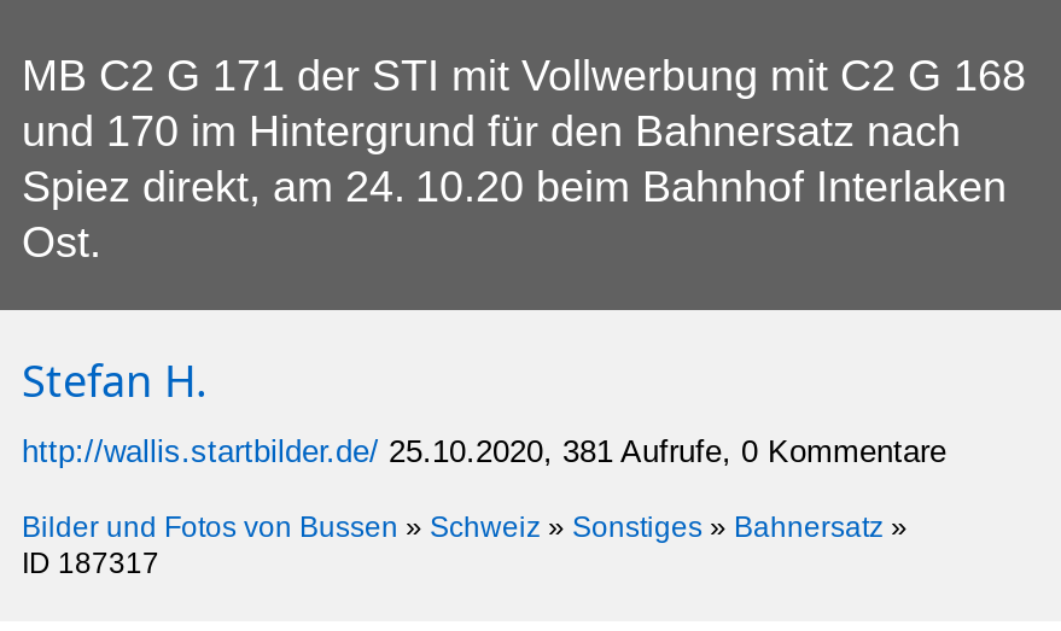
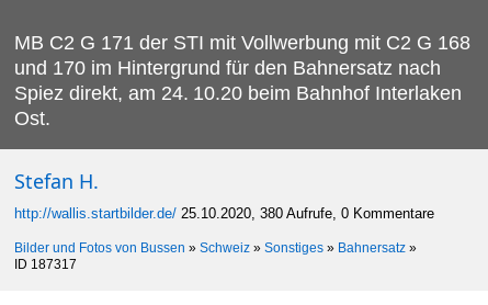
- http://wallis.startbilder.de/ 25.10.2020, 381 Aufrufe, 0 Kommentare
+ http://wallis.startbilder.de/ 25.10.2020, 380 Aufrufe, 0 Kommentare
